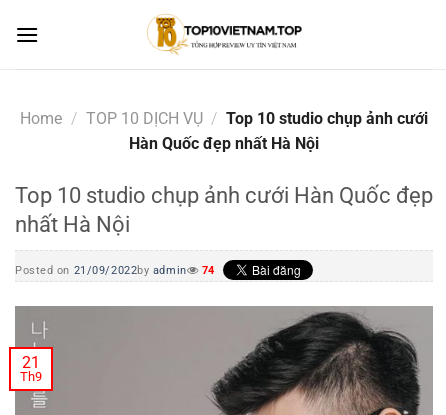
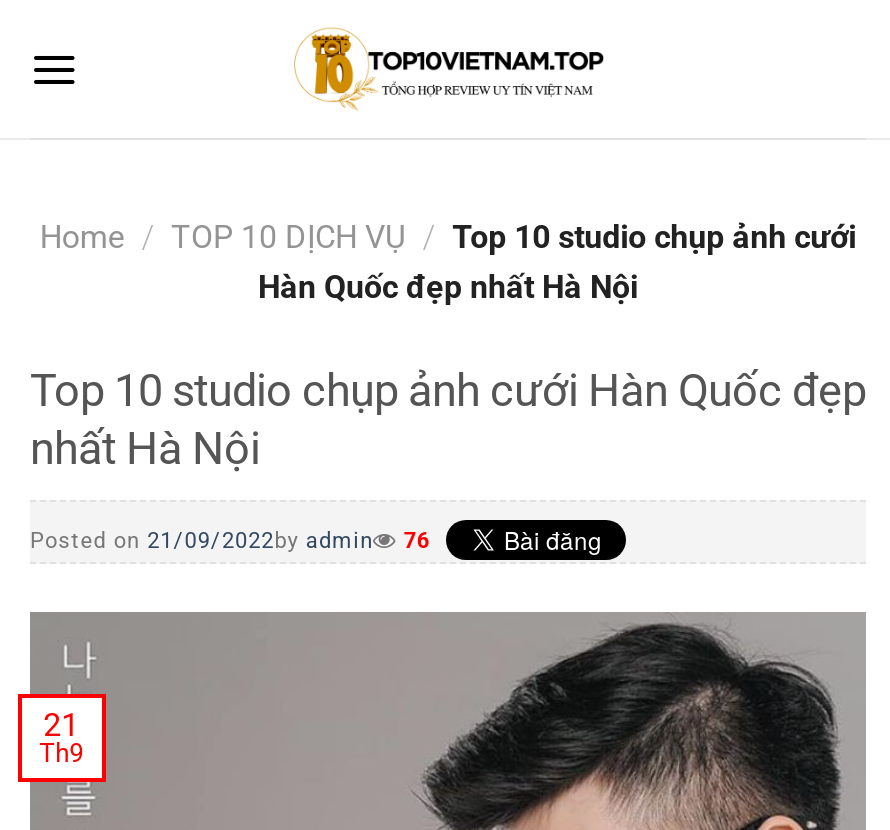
- Posted on 21/09/2022by admin 74
+ Posted on 21/09/2022by admin 76
